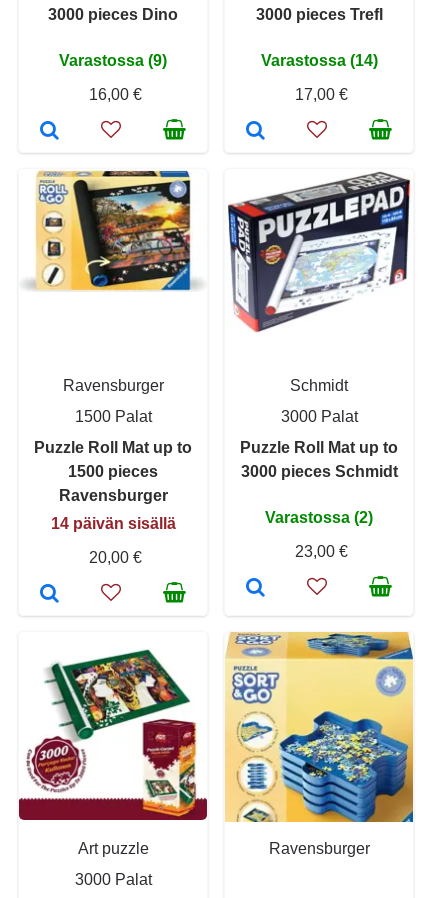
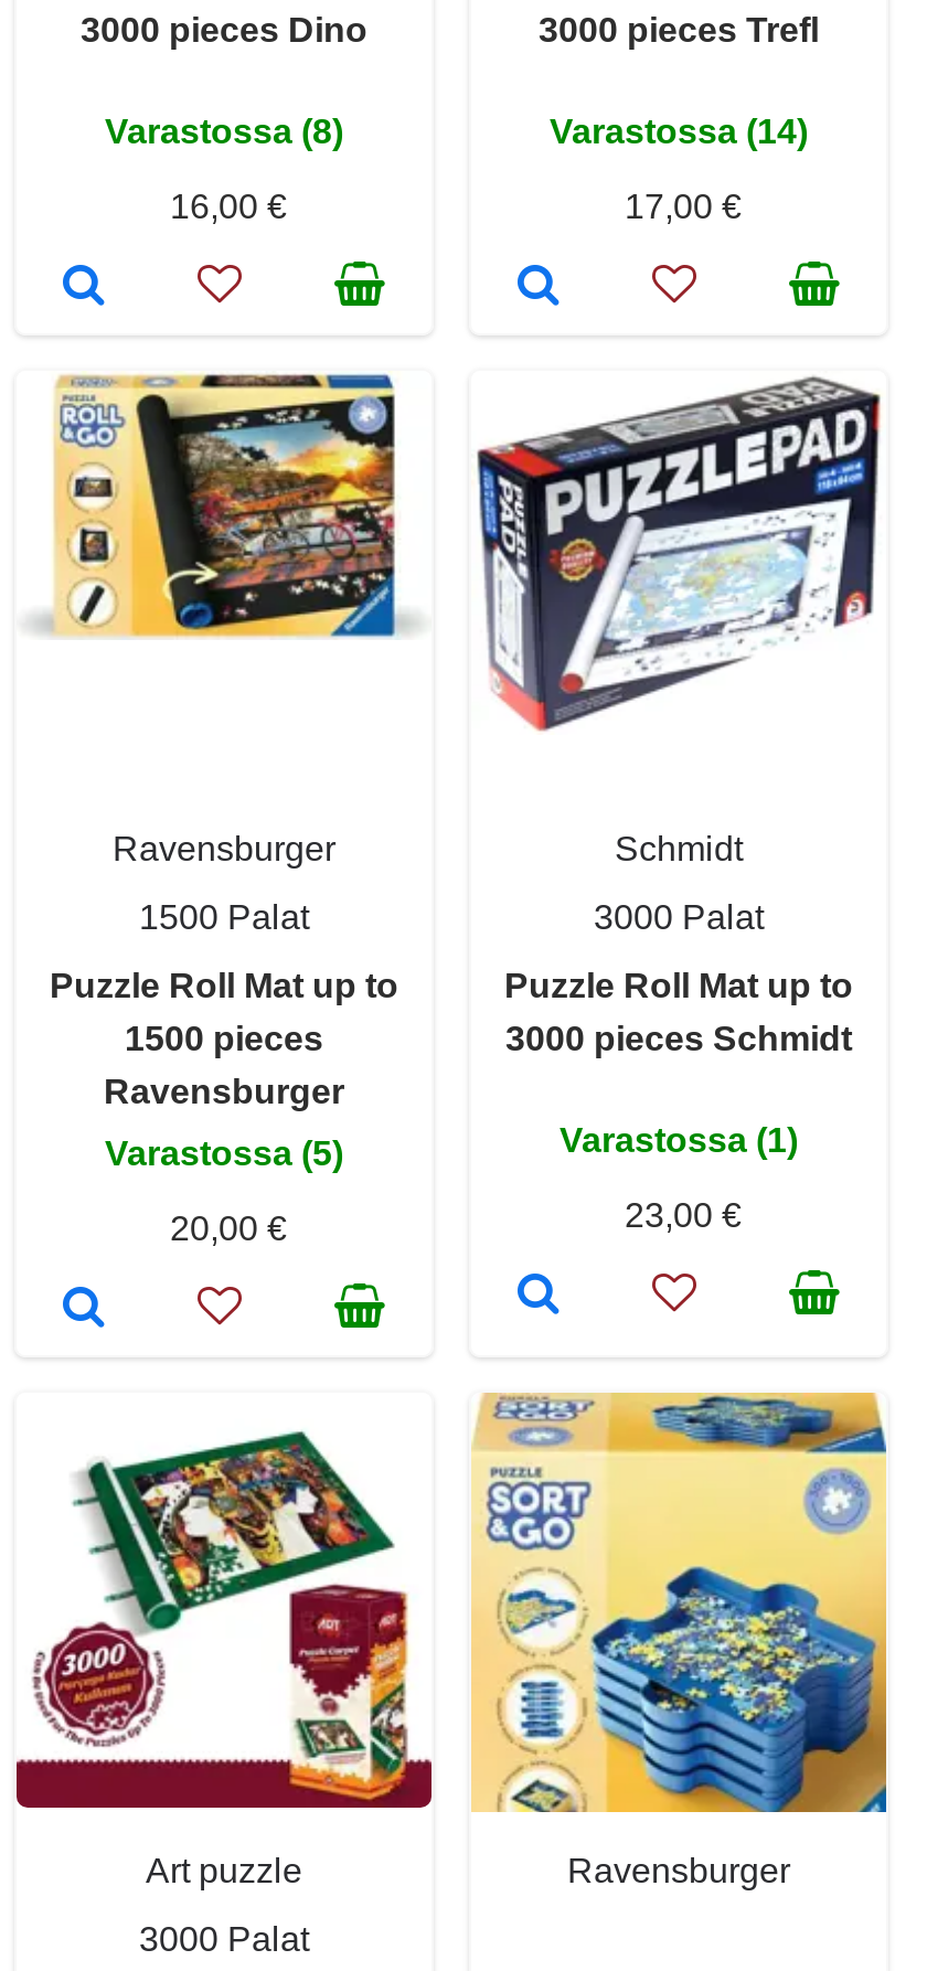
- Varastossa (9)
+ Varastossa (8)

- Varastossa (2)
+ Varastossa (1)

- 14 päivän sisällä
+ Varastossa (5)
